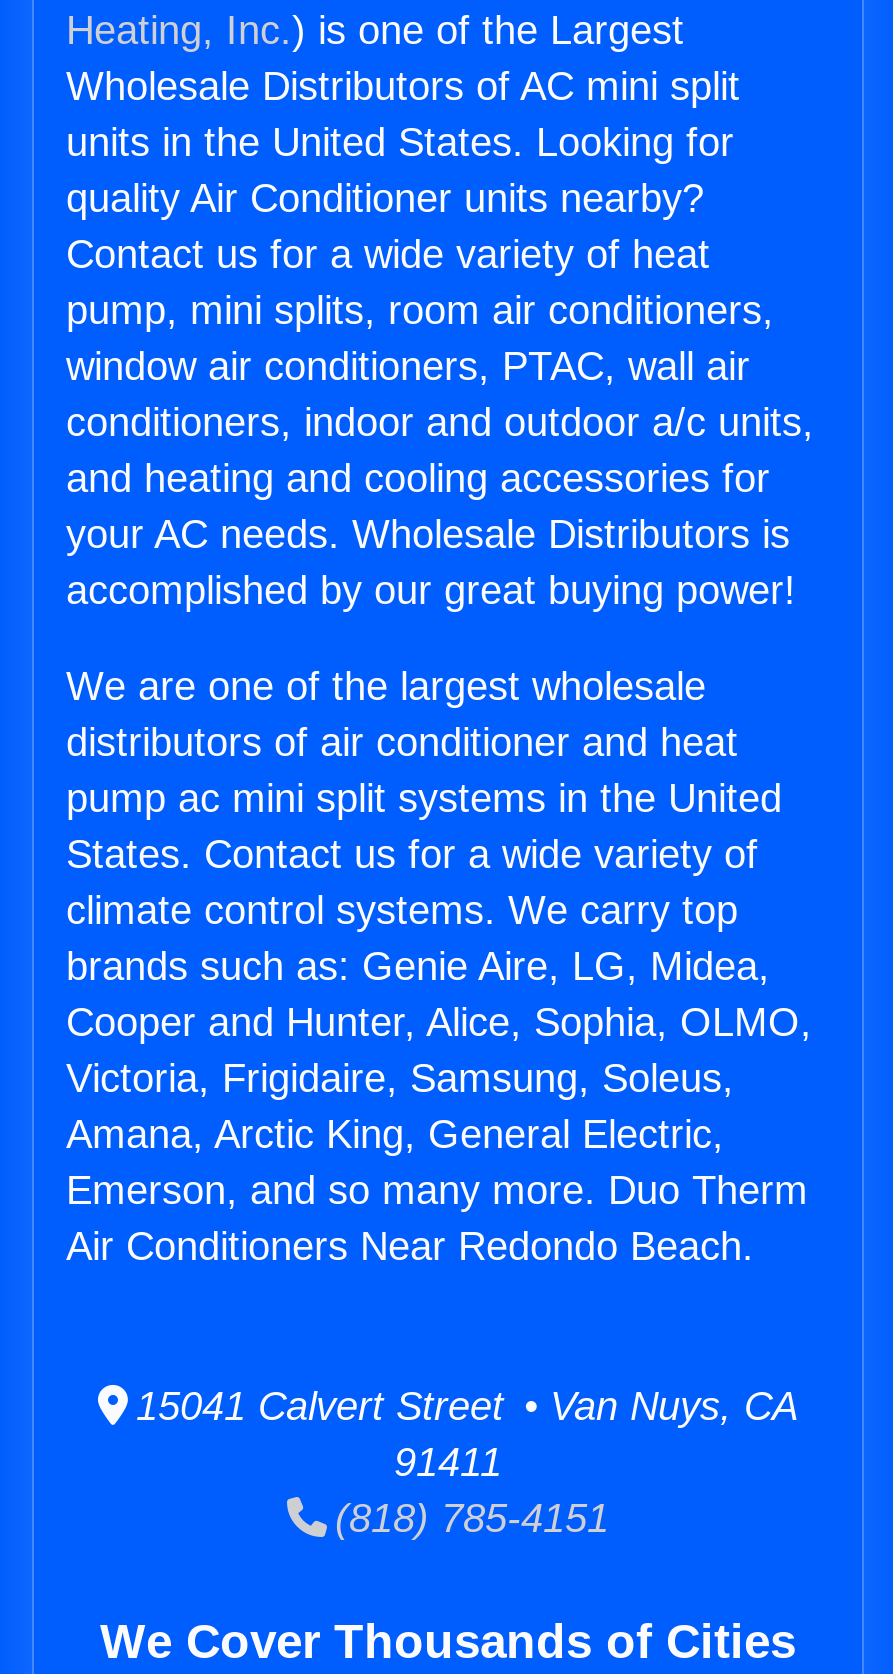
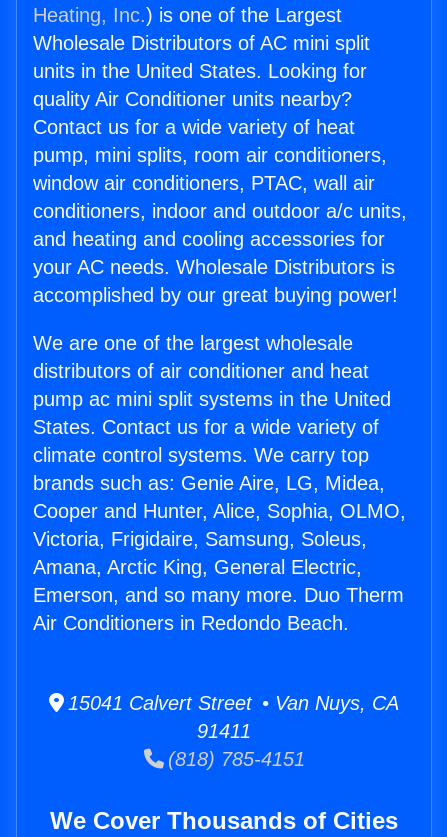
- Air Conditioners Near Redondo Beach.
+ Air Conditioners in Redondo Beach.
